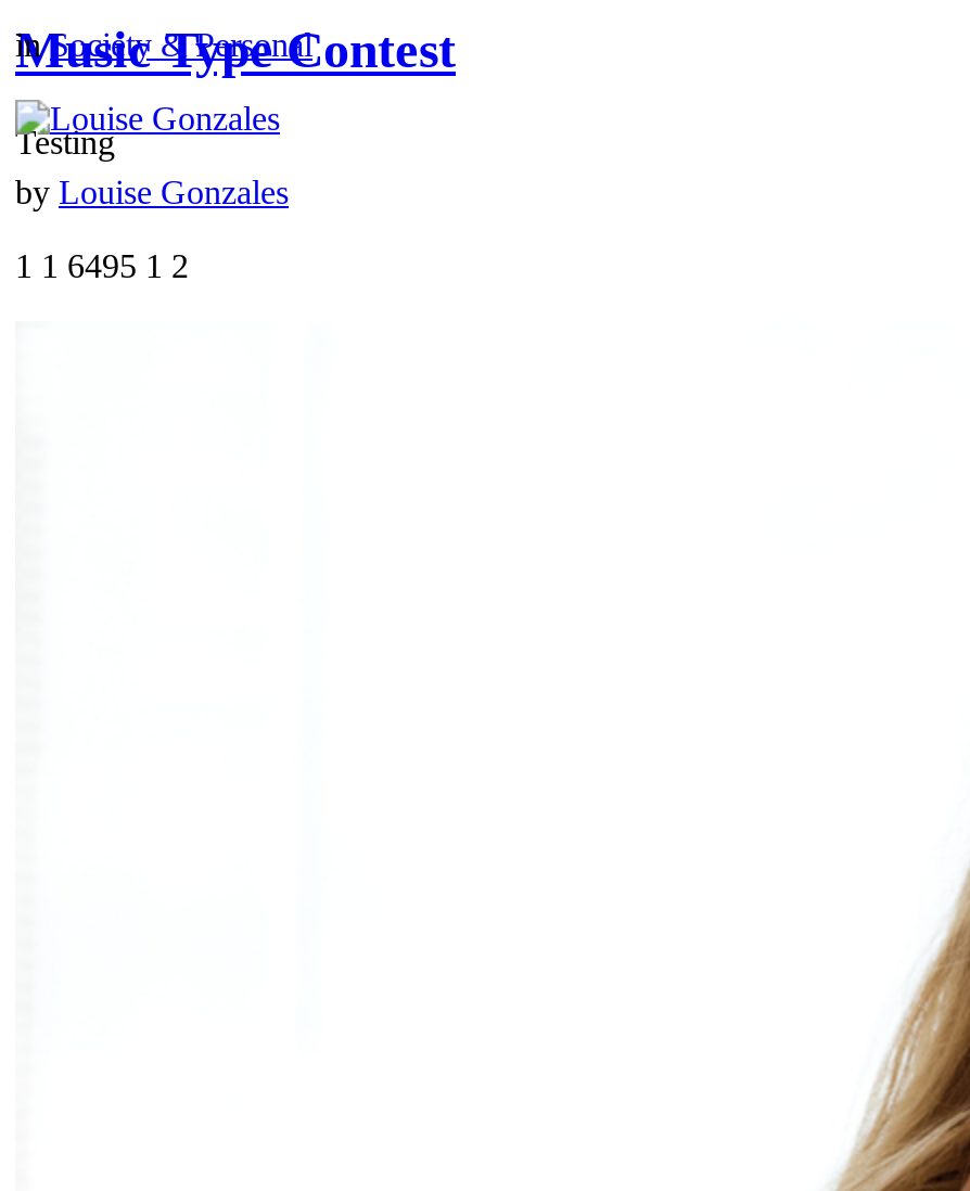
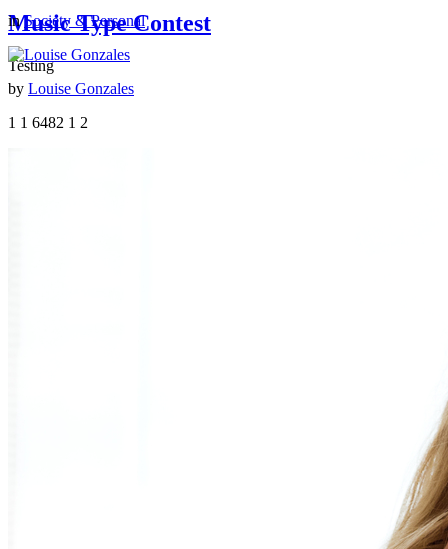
- 1 1 6495 1 2
+ 1 1 6482 1 2
